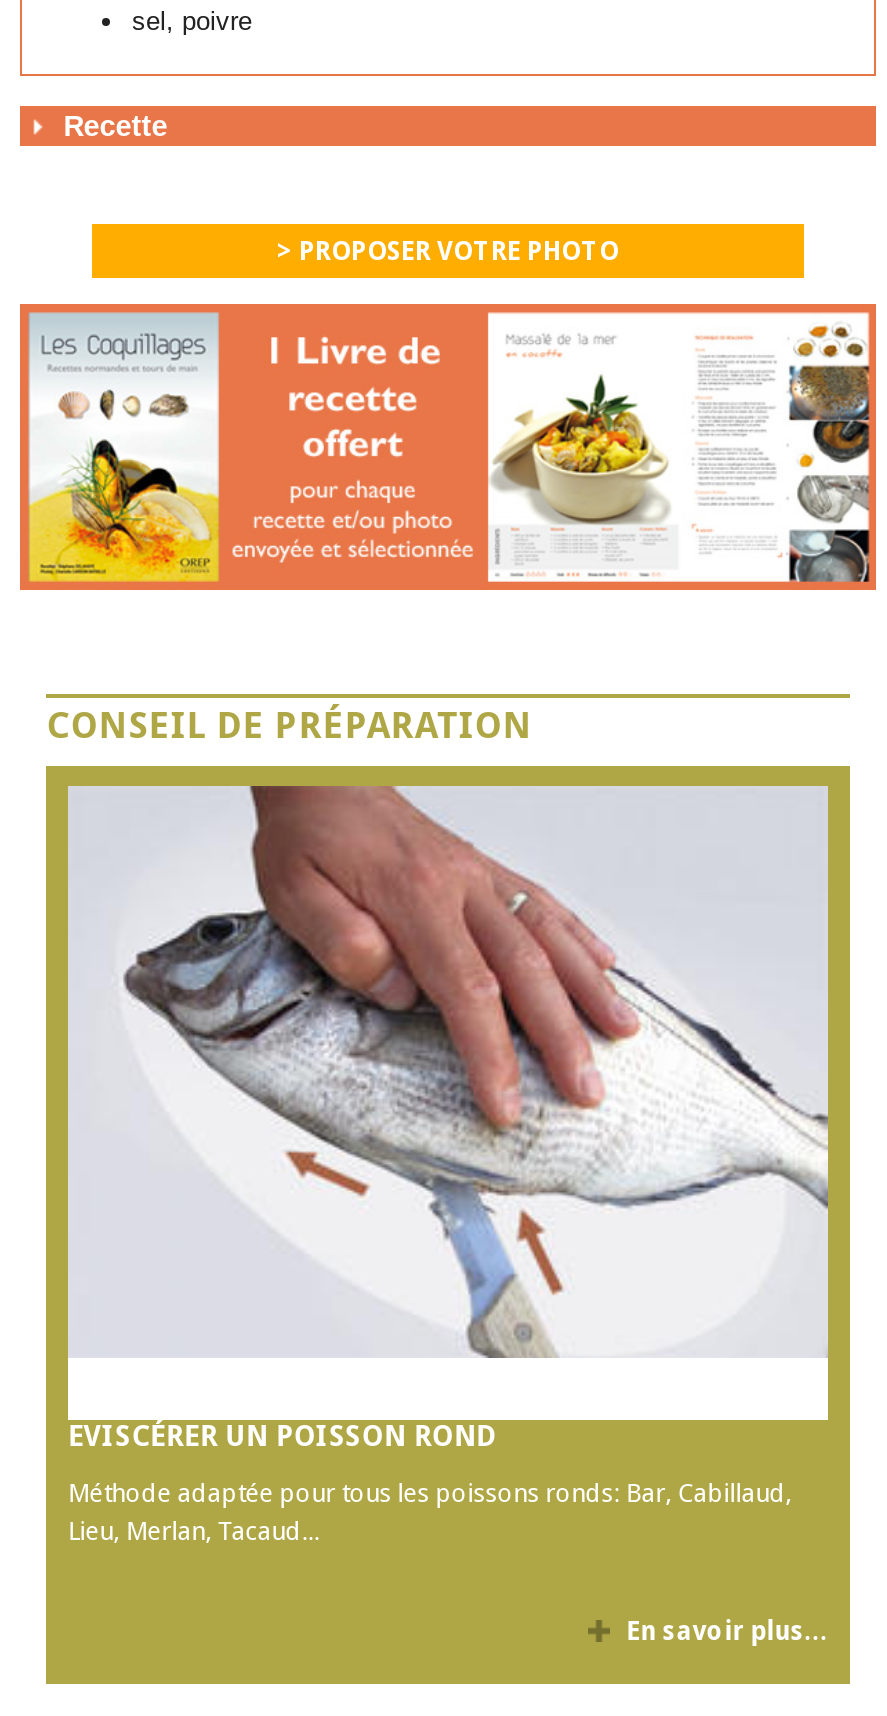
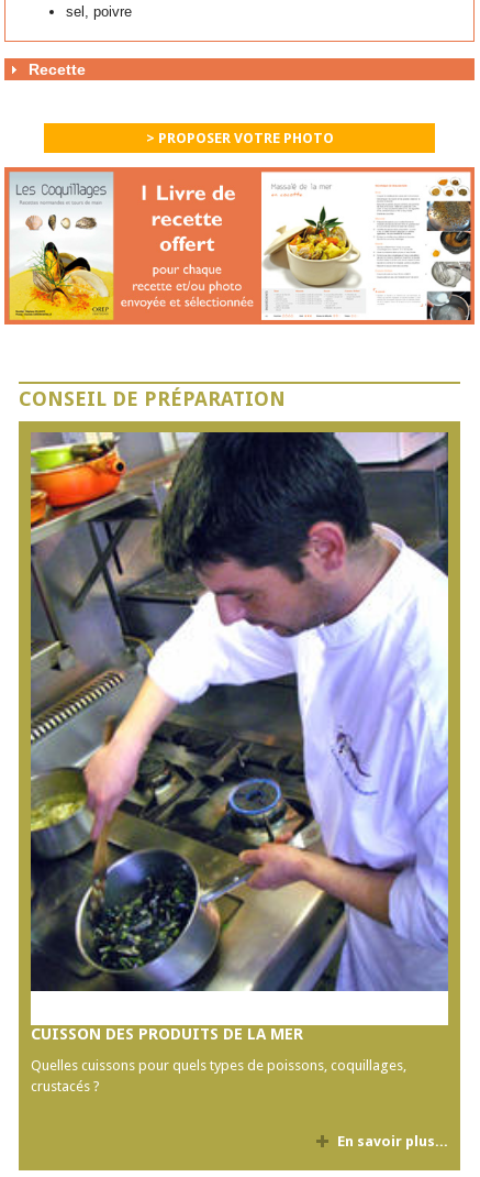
- [image]
- EVISCÉRER UN POISSON ROND
+ [image]
+ CUISSON DES PRODUITS DE LA MER

- Méthode adaptée pour tous les poissons ronds: Bar, Cabillaud,
- Lieu, Merlan, Tacaud...
+ Quelles cuissons pour quels types de poissons, coquillages,
+ crustacés ?
